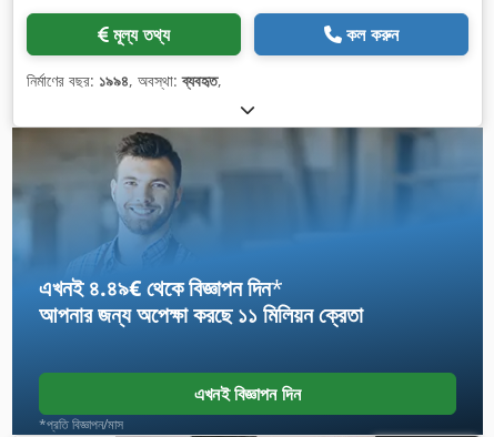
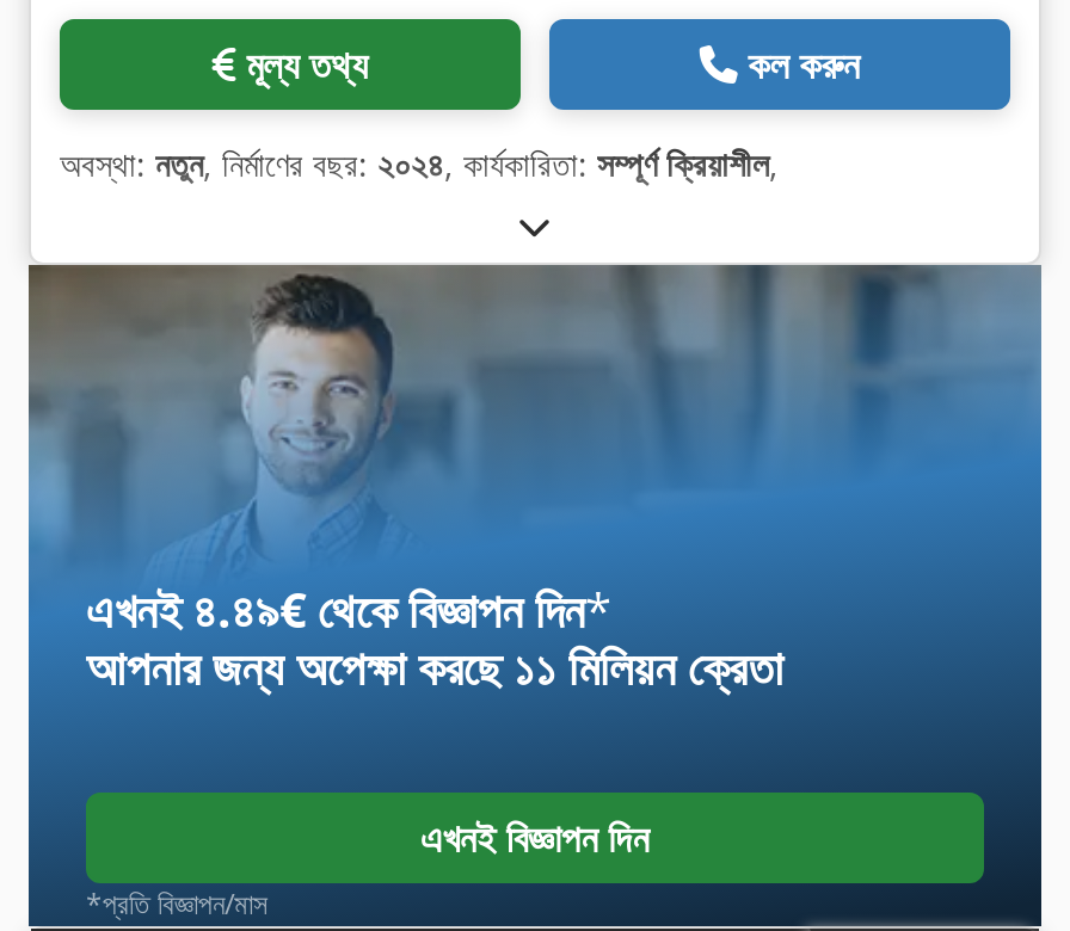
- নির্মাণের বছর: ১৯৯৪, অবস্থা: ব্যবহৃত,
+ অবস্থা: নতুন, নির্মাণের বছর: ২০২৪, কার্যকারিতা: সম্পূর্ণ ক্রিয়াশীল,
